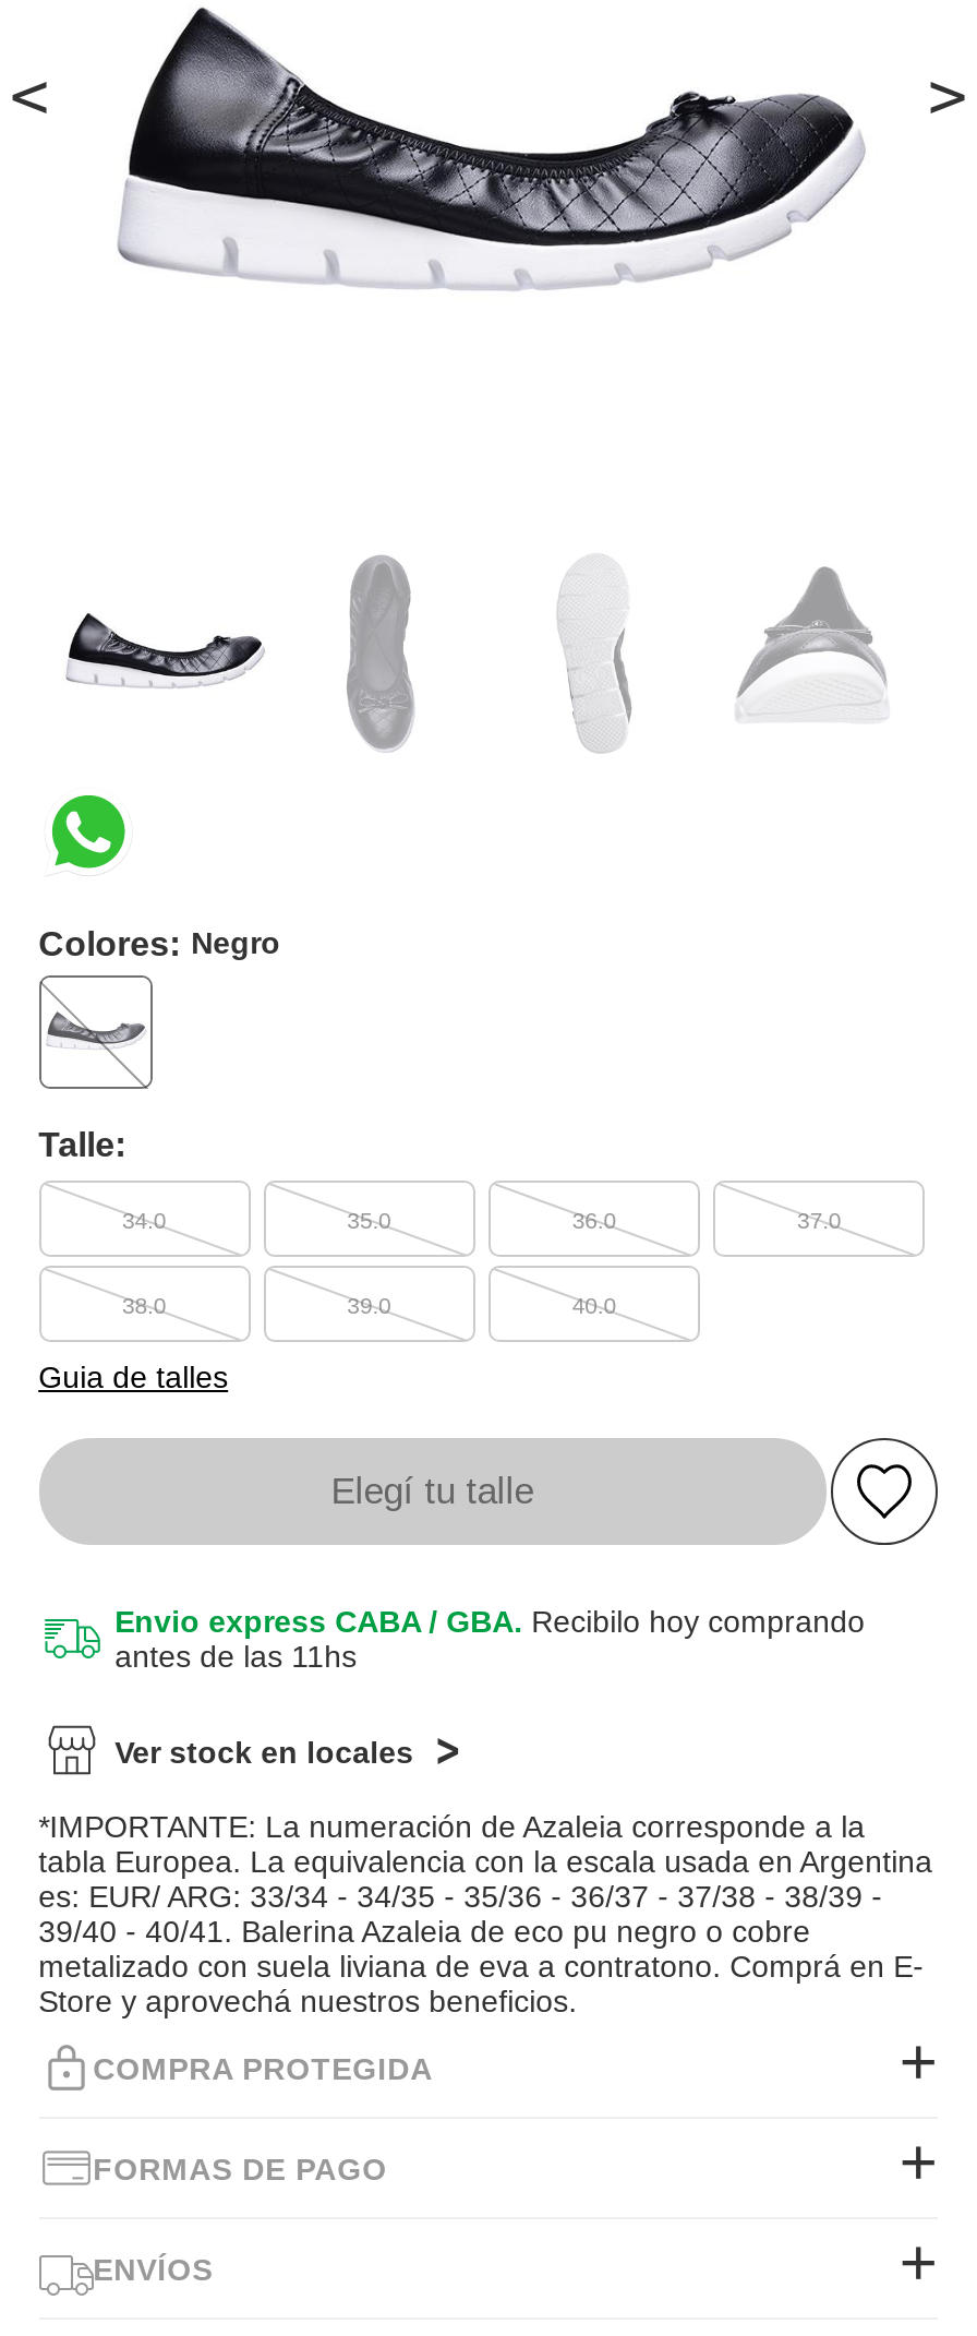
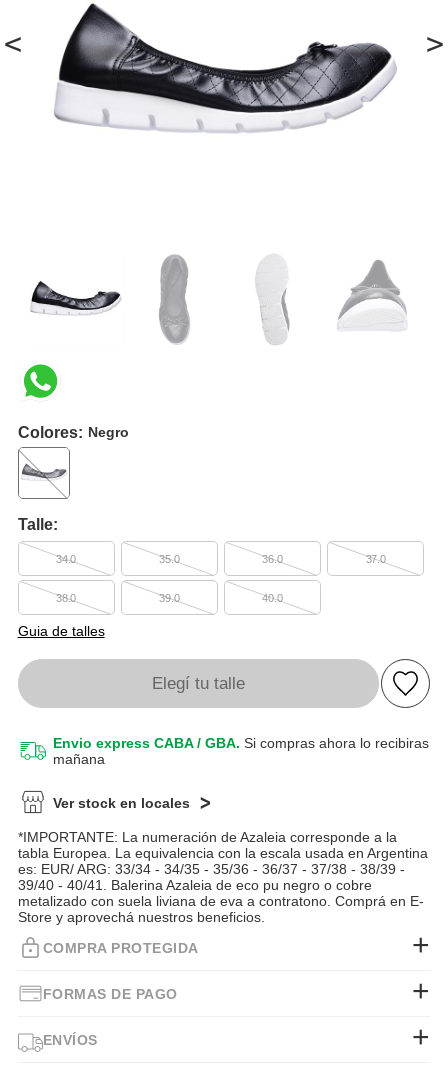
- Envio express CABA / GBA. Recibilo hoy comprando
- antes de las 11hs
+ Envio express CABA / GBA. Si compras ahora lo recibiras
+ mañana
